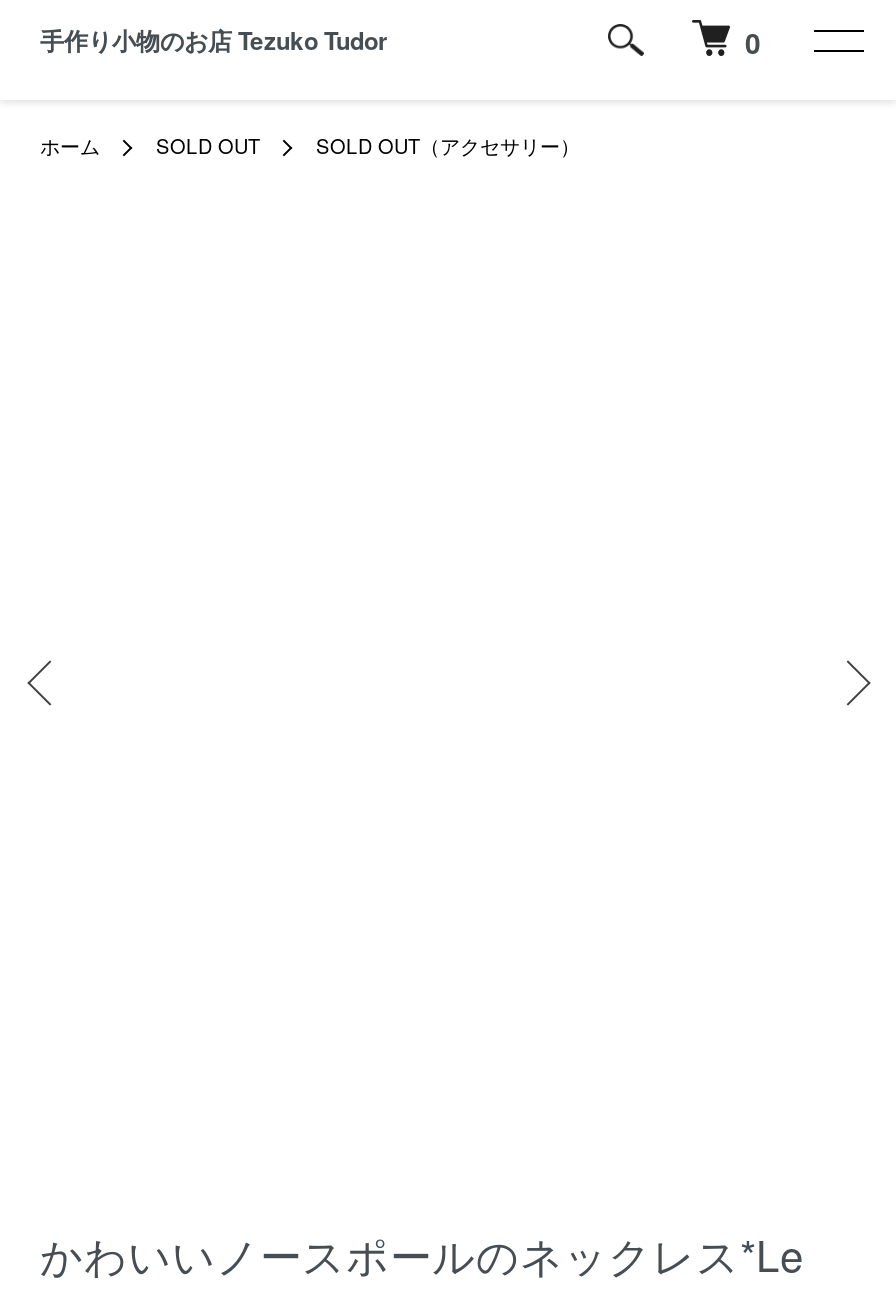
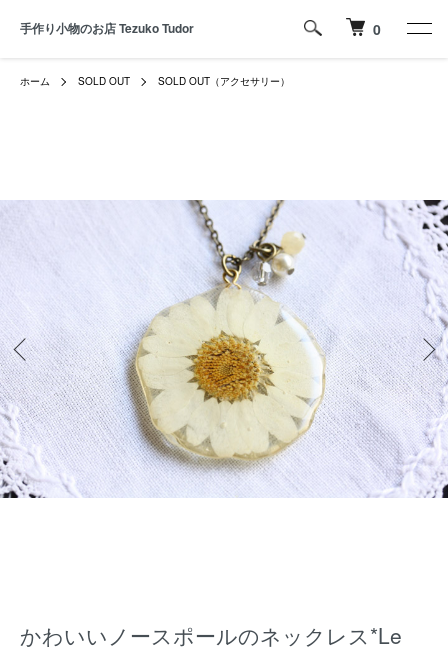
+ [image]
